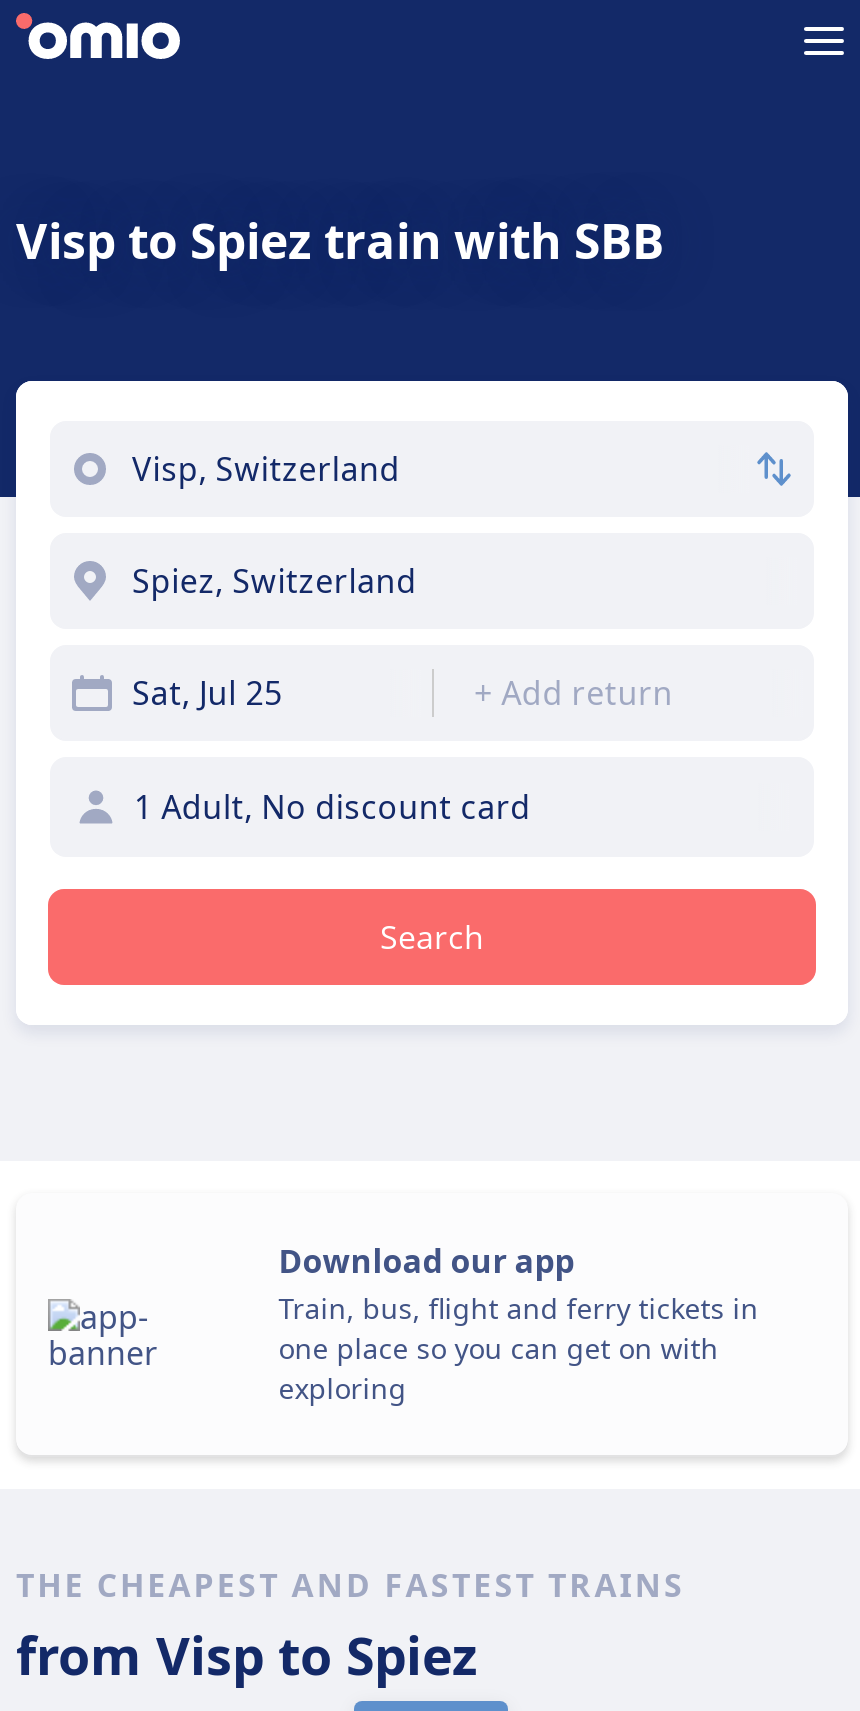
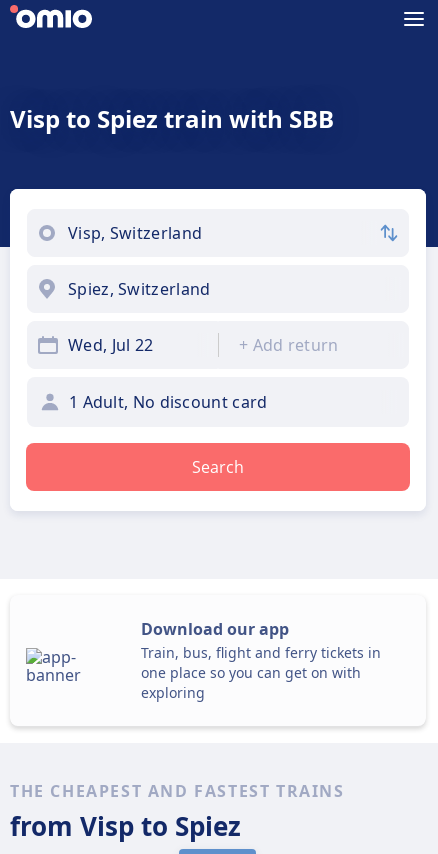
- Sat, Jul 25
+ Wed, Jul 22
